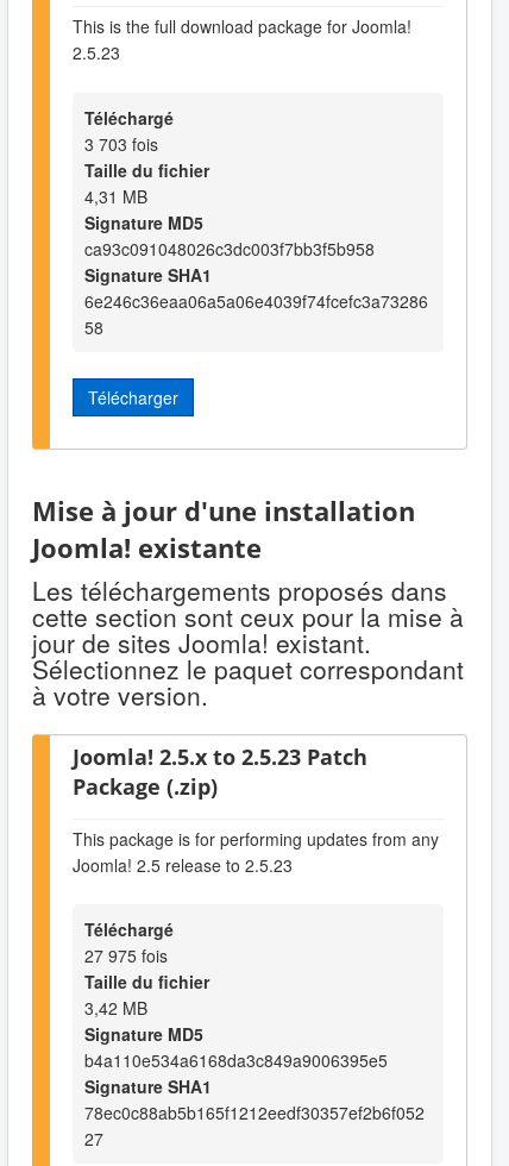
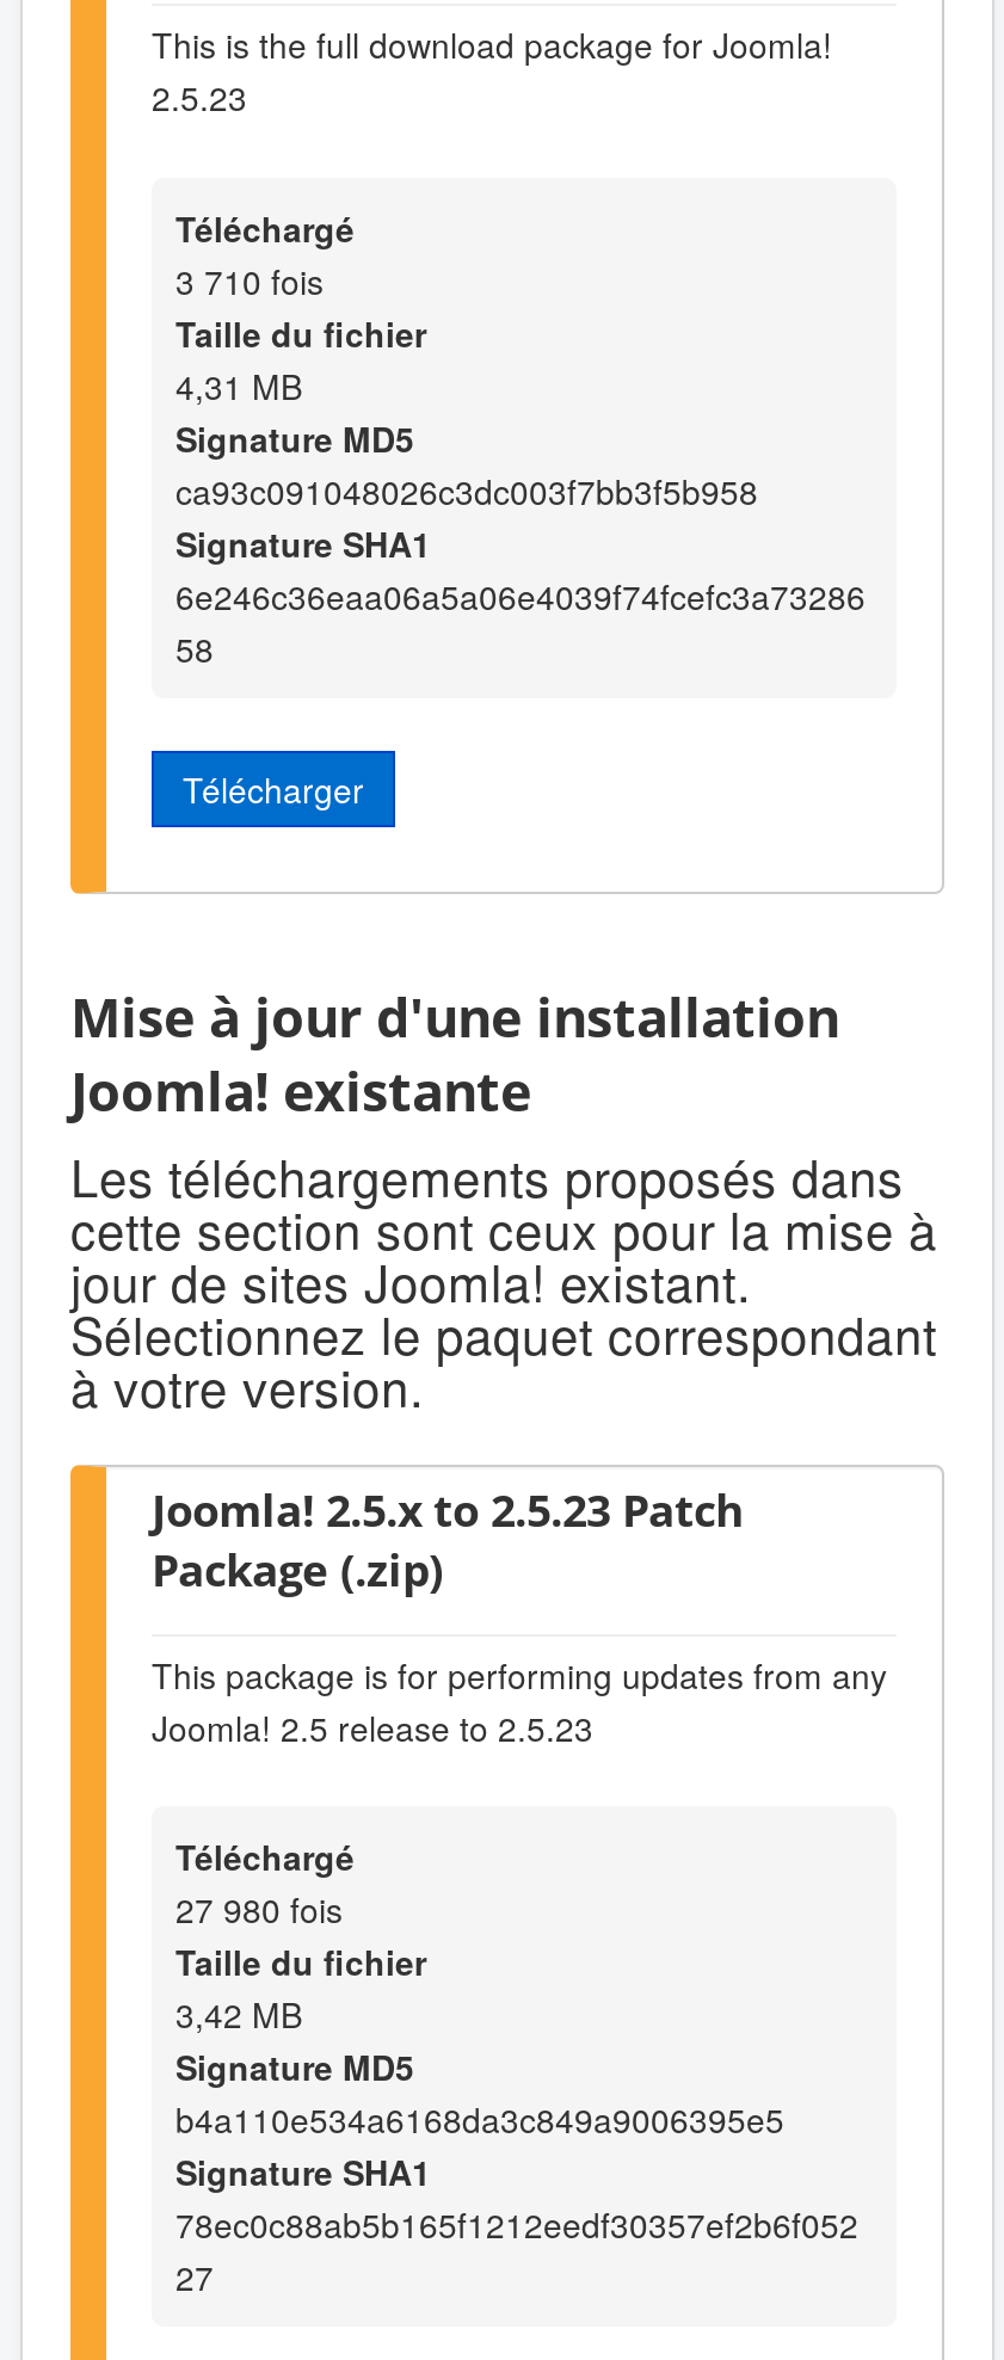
- 3 703 fois
+ 3 710 fois

- 27 975 fois
+ 27 980 fois
